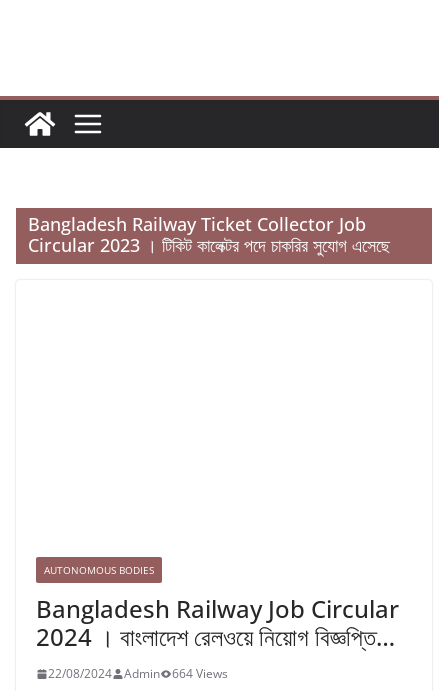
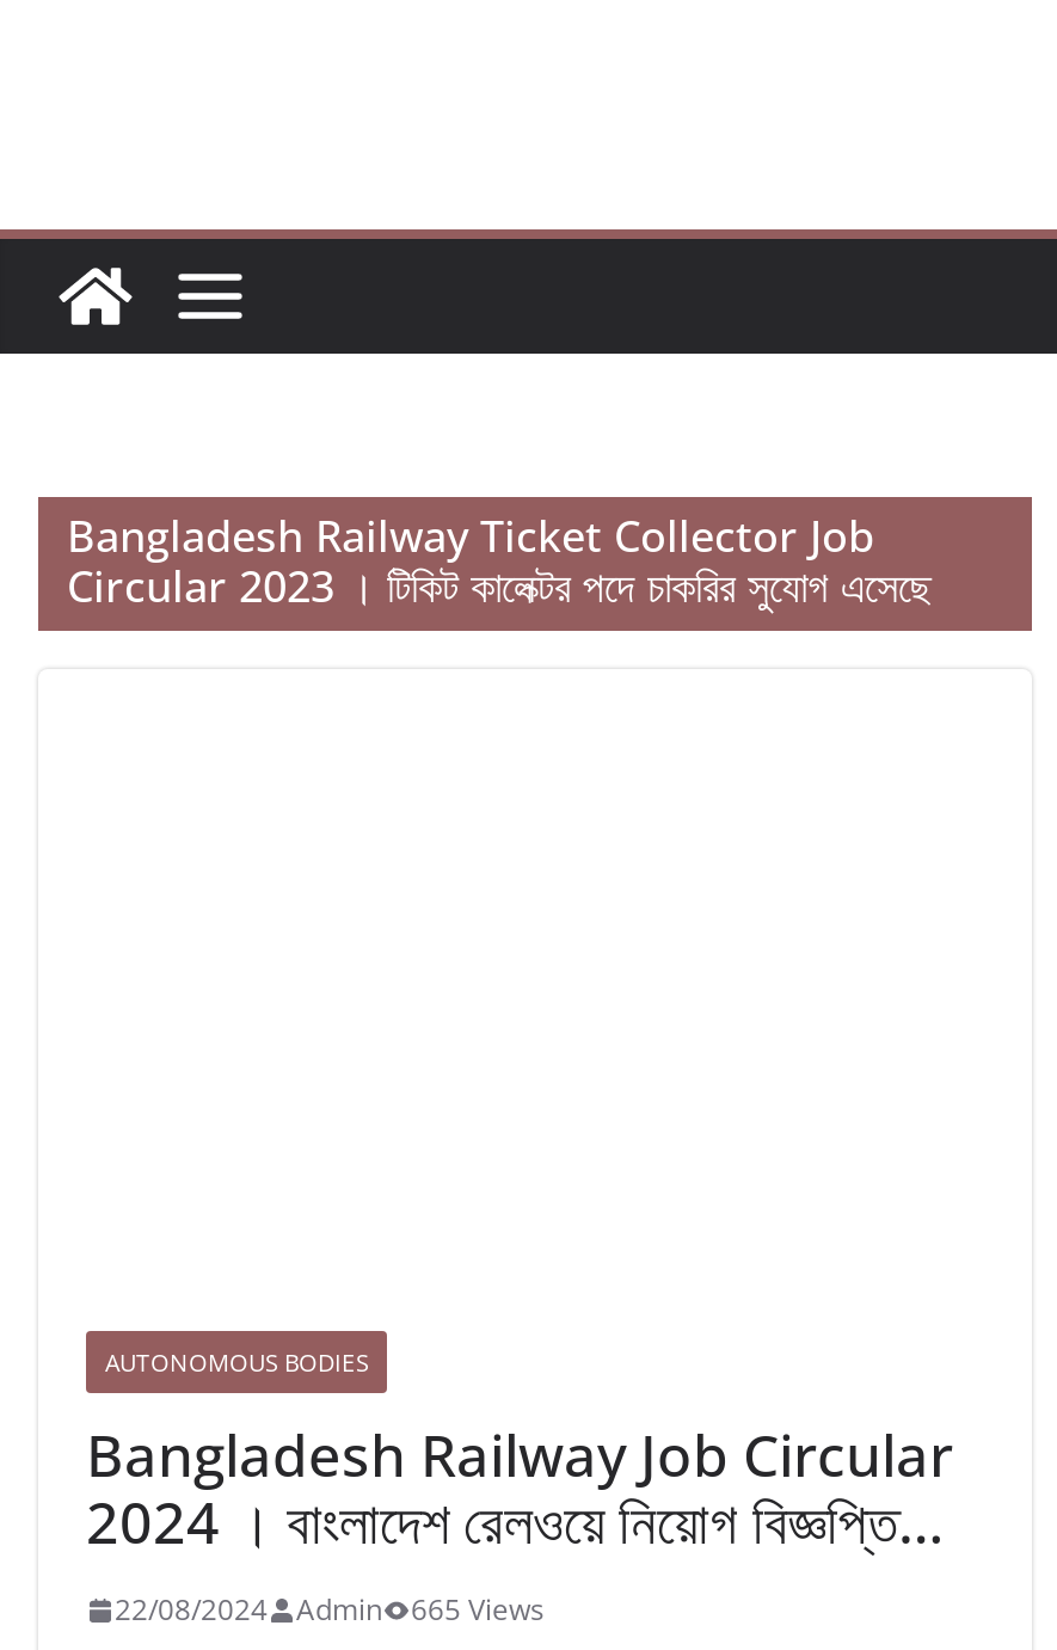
- 22/08/2024 Admin 664 Views
+ 22/08/2024 Admin 665 Views
